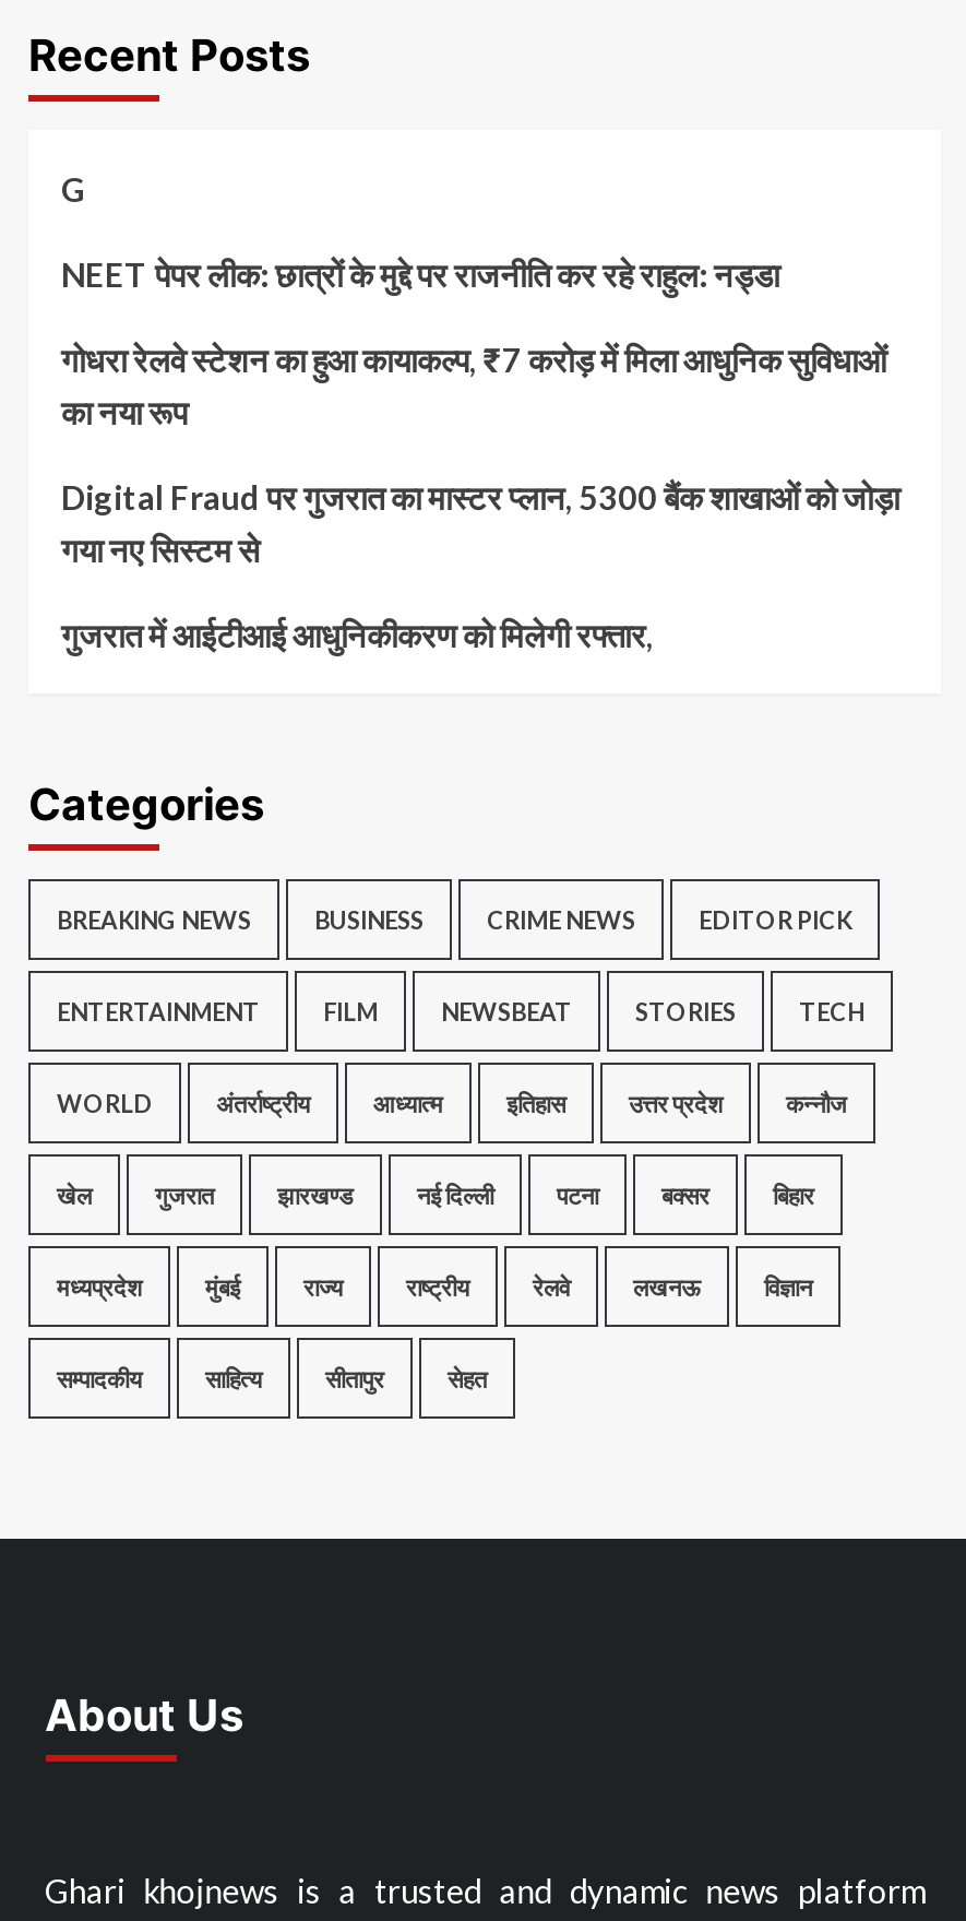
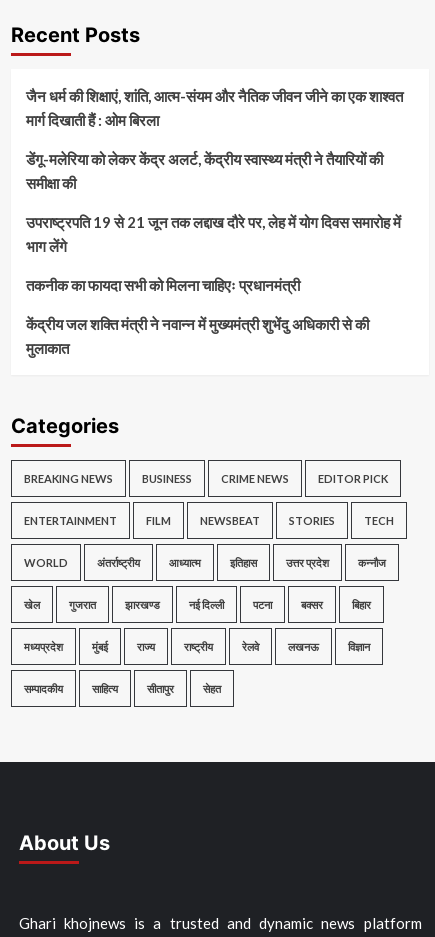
- G
+ जैन धर्म की शिक्षाएं, शांति, आत्म-संयम और नैतिक जीवन जीने का एक शाश्वत
+ मार्ग दिखाती हैं : ओम बिरला

- NEET पेपर लीक: छात्रों के मुद्दे पर राजनीति कर रहे राहुल: नड्डा
+ डेंगू-मलेरिया को लेकर केंद्र अलर्ट, केंद्रीय स्वास्थ्य मंत्री ने तैयारियों की
+ समीक्षा की

- गोधरा रेलवे स्टेशन का हुआ कायाकल्प, ₹7 करोड़ में मिला आधुनिक सुविधाओं
- का नया रूप
+ उपराष्ट्रपति 19 से 21 जून तक लद्दाख दौरे पर, लेह में योग दिवस समारोह में
+ भाग लेंगे

- Digital Fraud पर गुजरात का मास्टर प्लान, 5300 बैंक शाखाओं को जोड़ा
- गया नए सिस्टम से
+ तकनीक का फायदा सभी को मिलना चाहिएः प्रधानमंत्री

- गुजरात में आईटीआई आधुनिकीकरण को मिलेगी रफ्तार,
+ केंद्रीय जल शक्ति मंत्री ने नवान्न में मुख्यमंत्री शुभेंदु अधिकारी से की
+ मुलाकात
